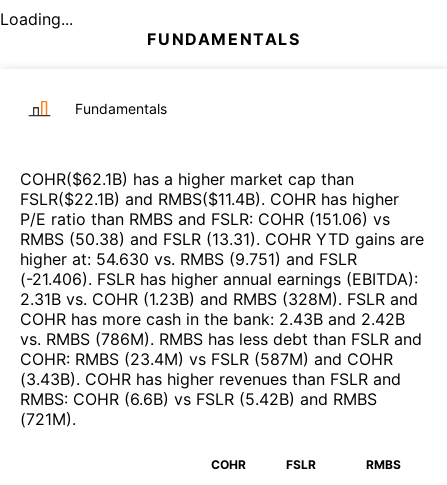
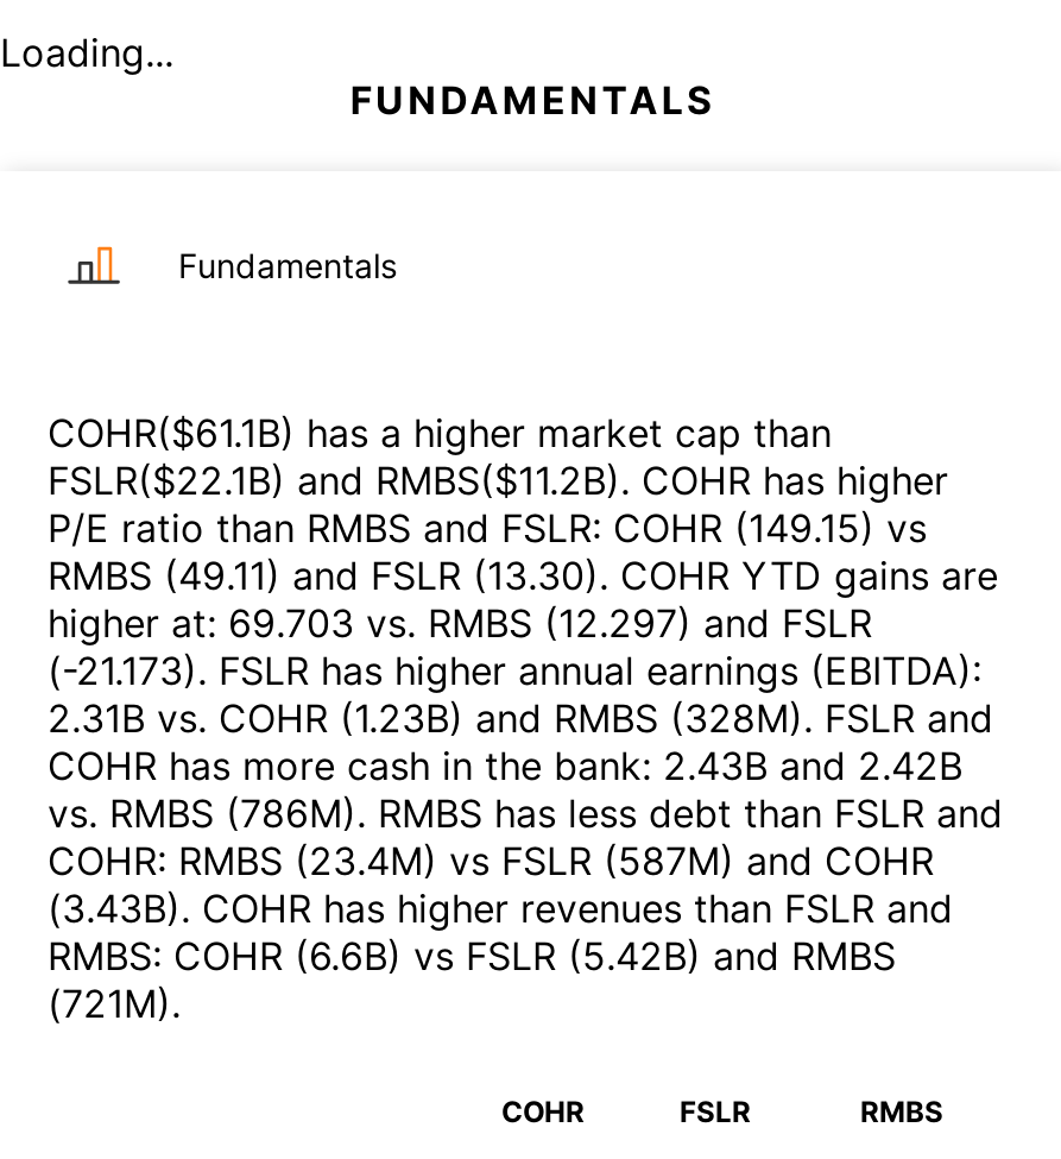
- COHR($62.1B) has a higher market cap than
+ COHR($61.1B) has a higher market cap than

- FSLR($22.1B) and RMBS($11.4B). COHR has higher
+ FSLR($22.1B) and RMBS($11.2B). COHR has higher

- P/E ratio than RMBS and FSLR: COHR (151.06)vs
+ P/E ratio than RMBS and FSLR: COHR (149.15)vs

- RMBS (50.38) and FSLR (13.31). COHR YTD gains are
+ RMBS (49.11) and FSLR (13.30). COHR YTD gains are

- higher at: 54.630 vs. RMBS (9.751) and FSLR
+ higher at: 69.703 vs. RMBS (12.297) and FSLR

- (-21.406). FSLR has higher annual earnings (EBITDA):
+ (-21.173). FSLR has higher annual earnings (EBITDA):
